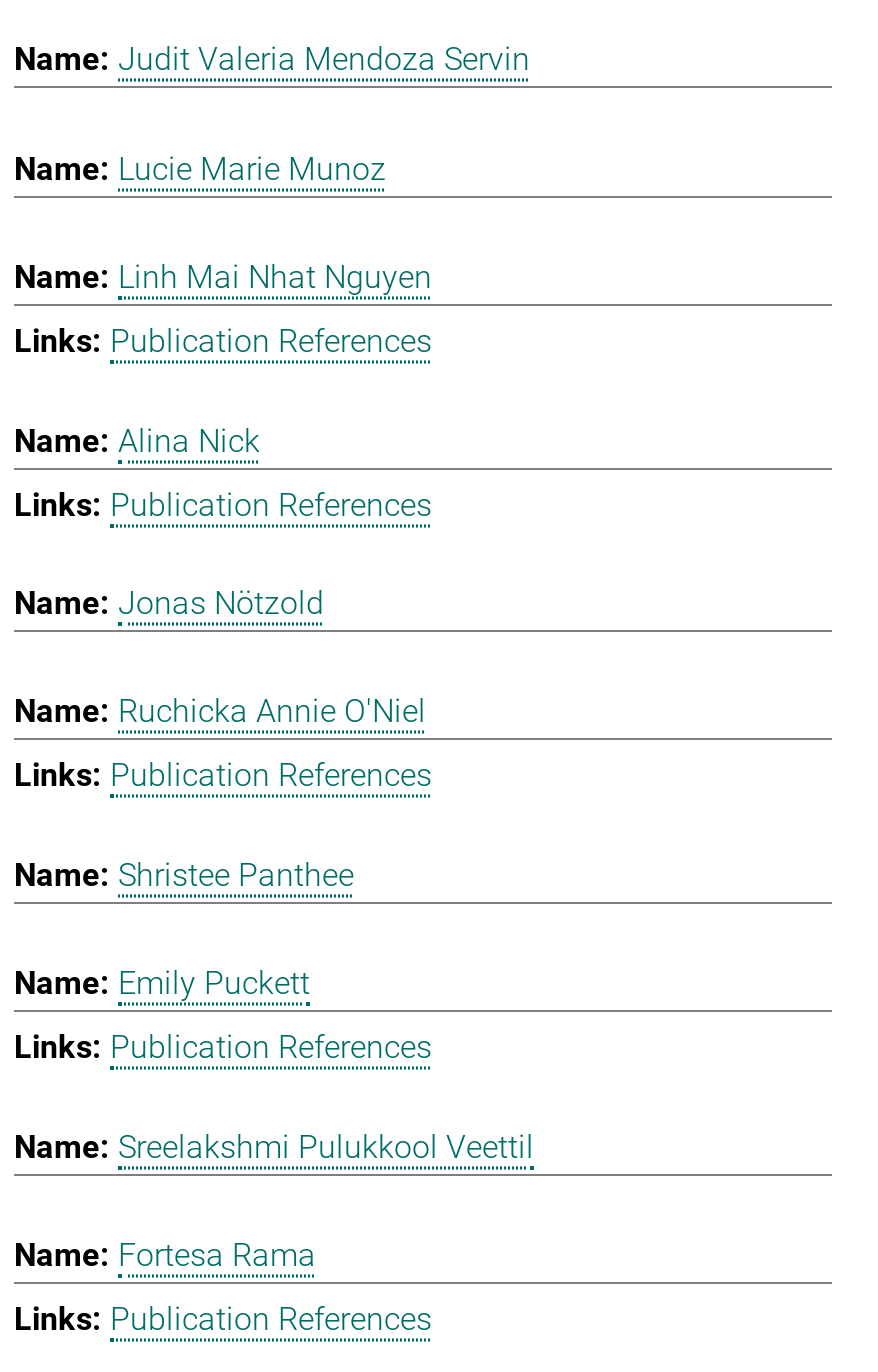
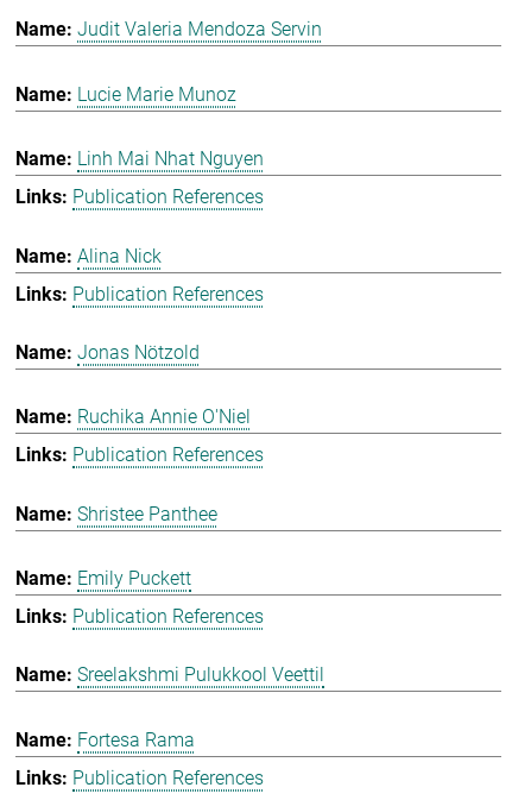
- Ruchicka Annie O'Niel
+ Ruchika Annie O'Niel
